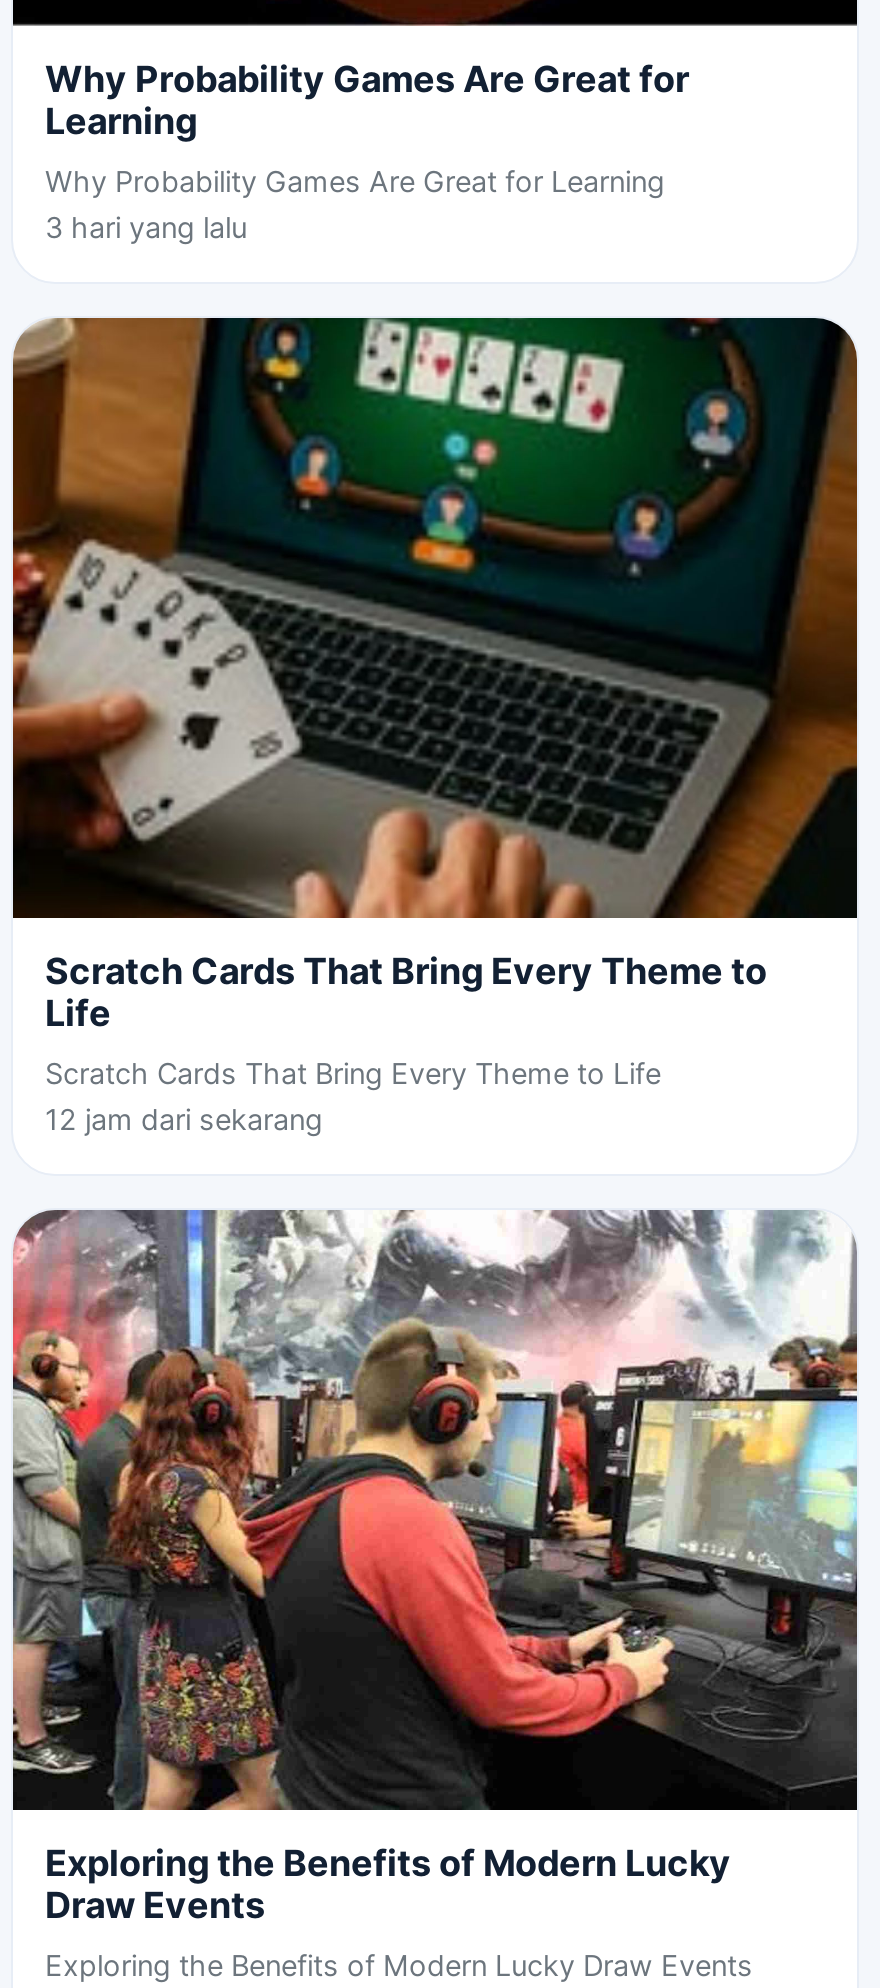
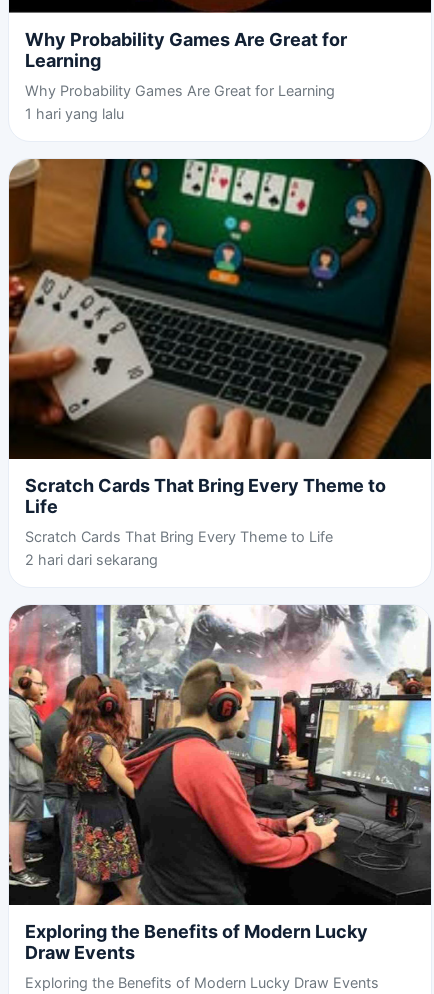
- 3 hari yang lalu
+ 1 hari yang lalu

- 12 jam dari sekarang
+ 2 hari dari sekarang
